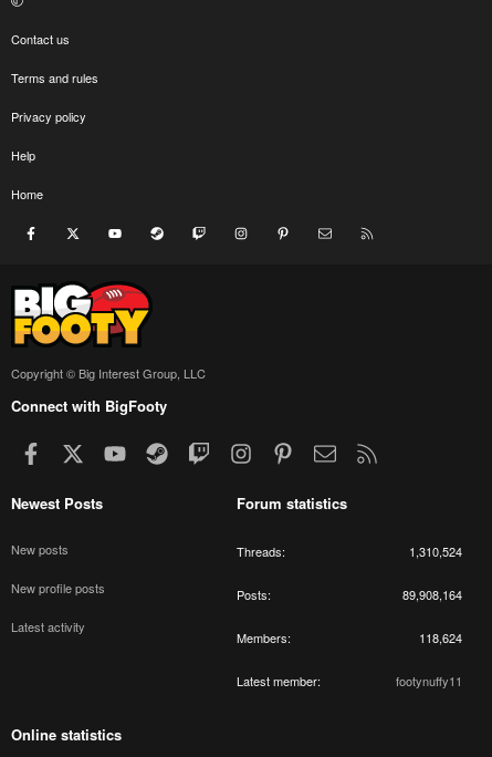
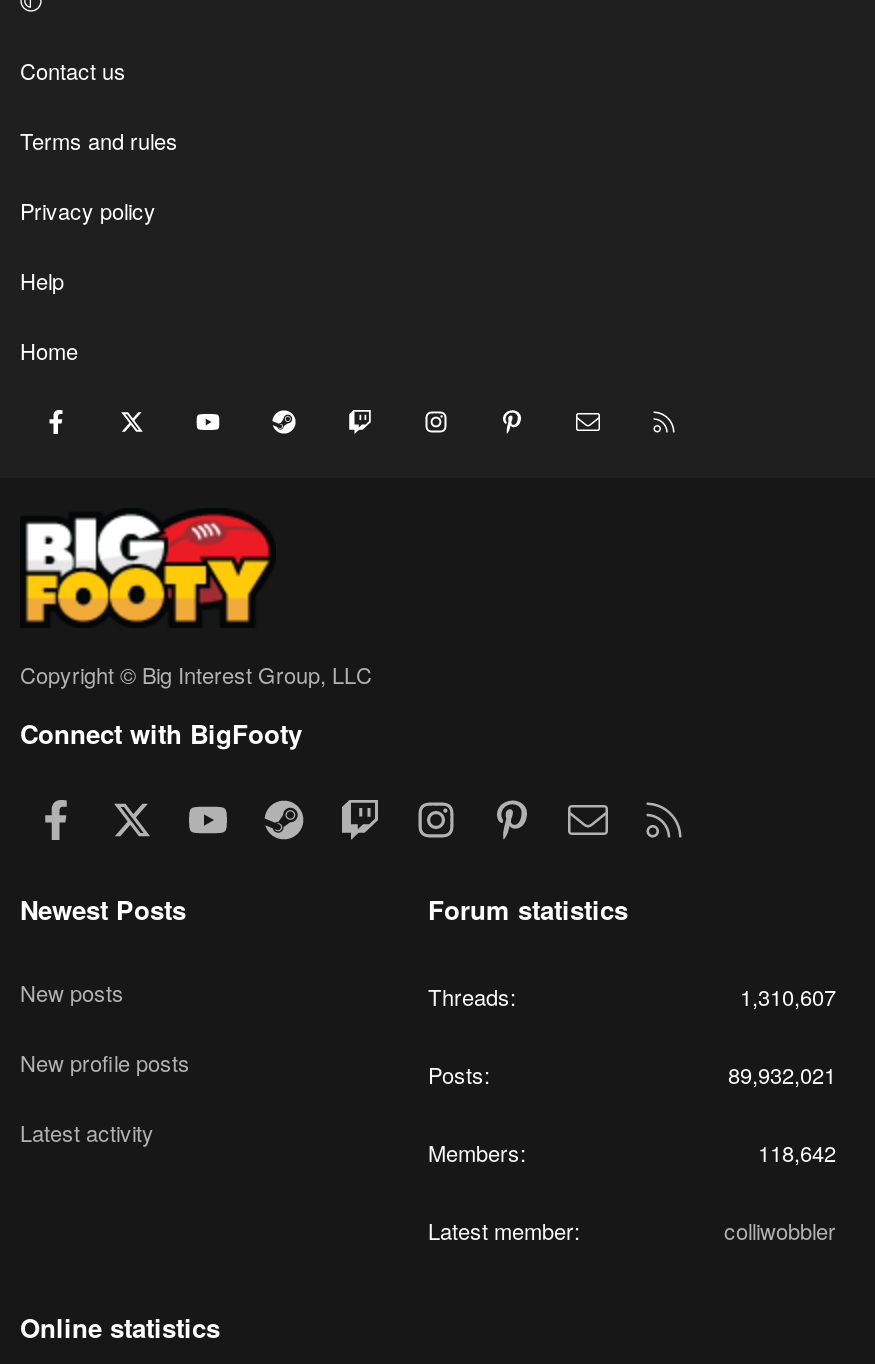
- 1,310,524
+ 1,310,607

- 89,908,164
+ 89,932,021

- 118,624
+ 118,642

- footynuffy11
+ colliwobbler
